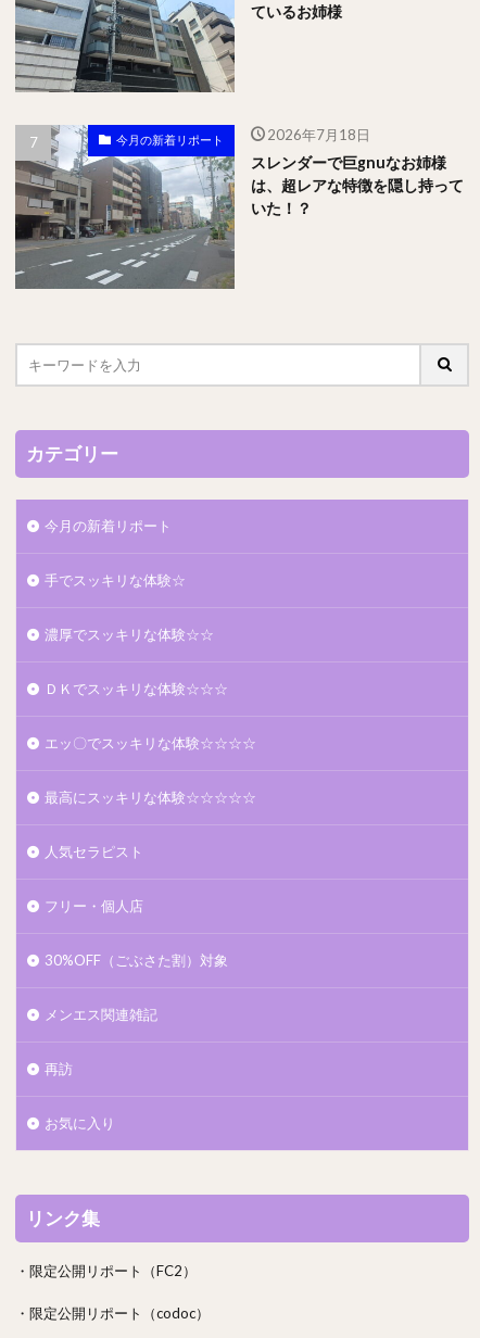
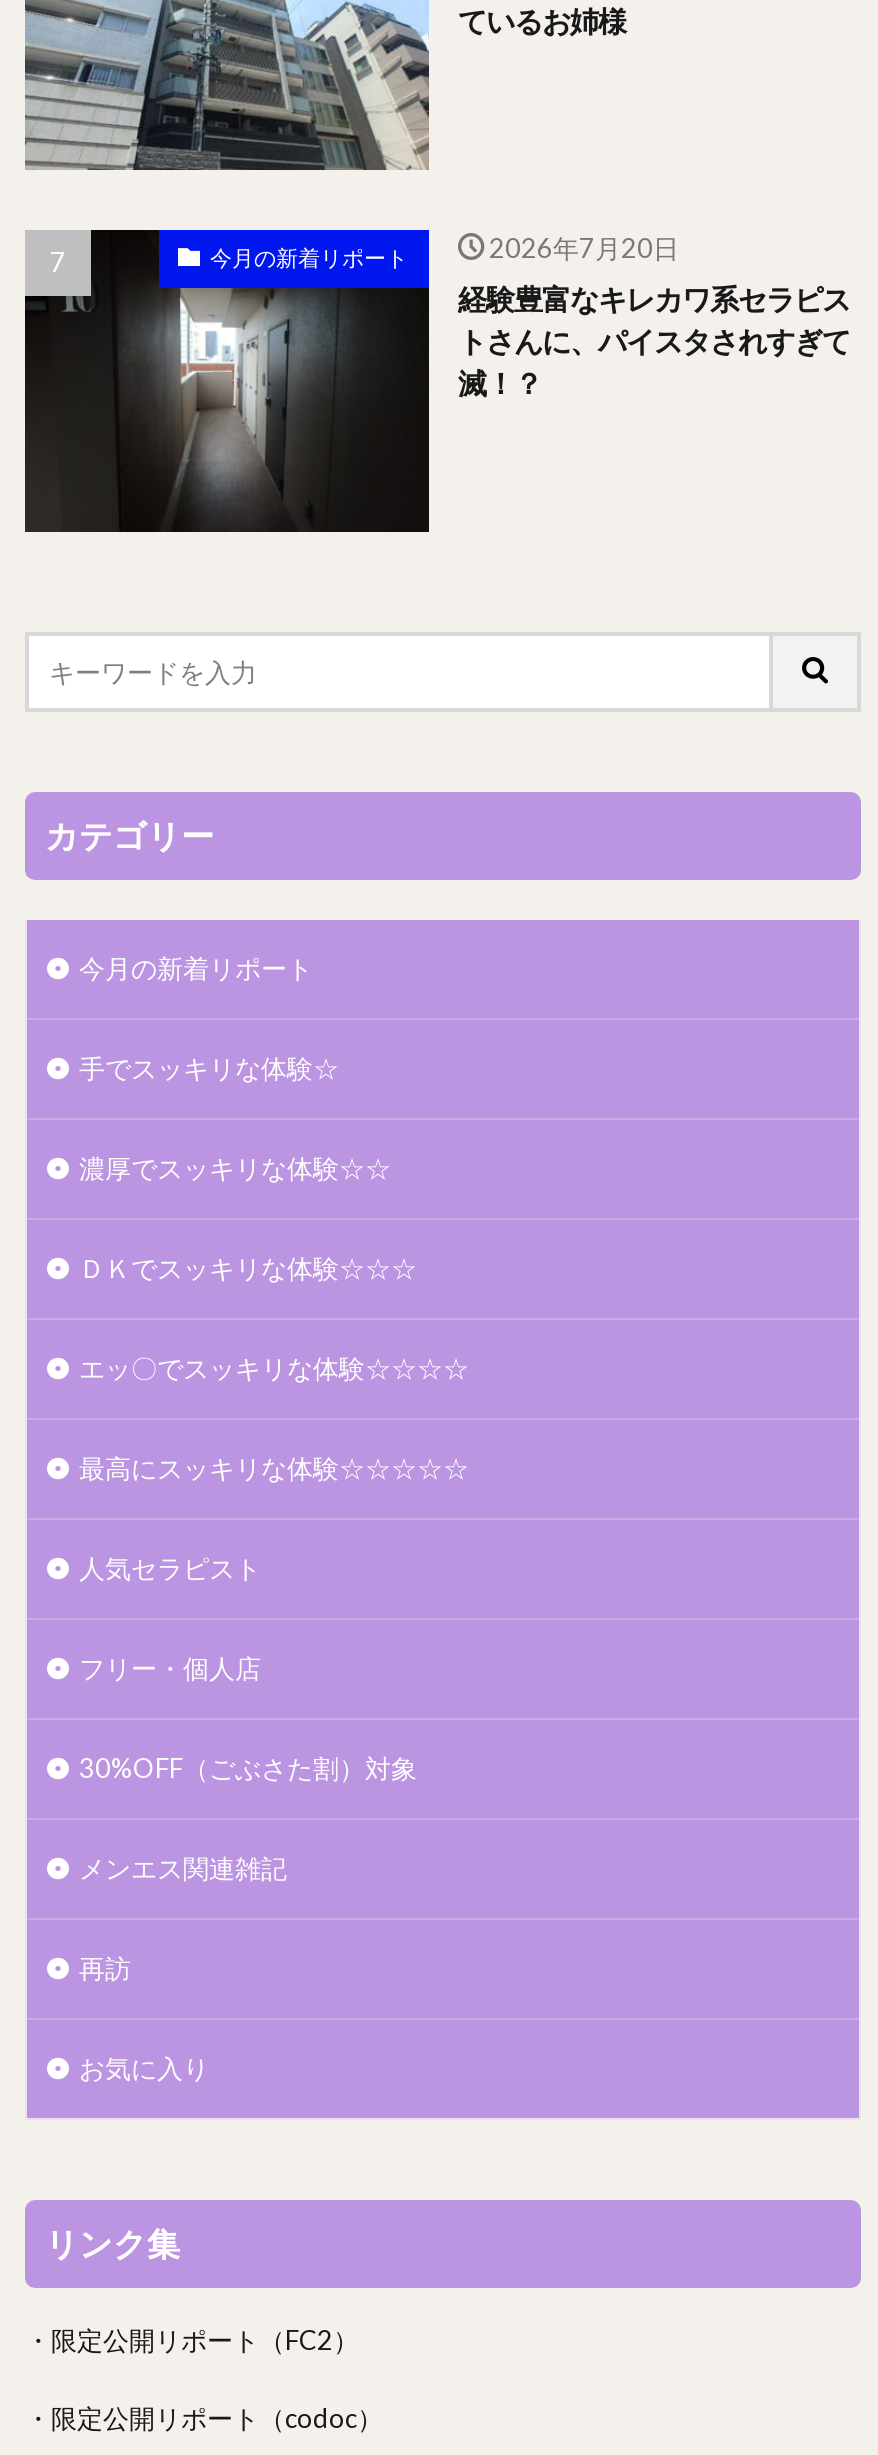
- [image]
- スレンダーで巨gnuなお姉様
- は、超レアな特徴を隠し持って
- いた！？
+ [image]
+ 経験豊富なキレカワ系セラピス
+ トさんに、パイスタされすぎて
+ 滅！？

- 2026年7月18日
+ 2026年7月20日
